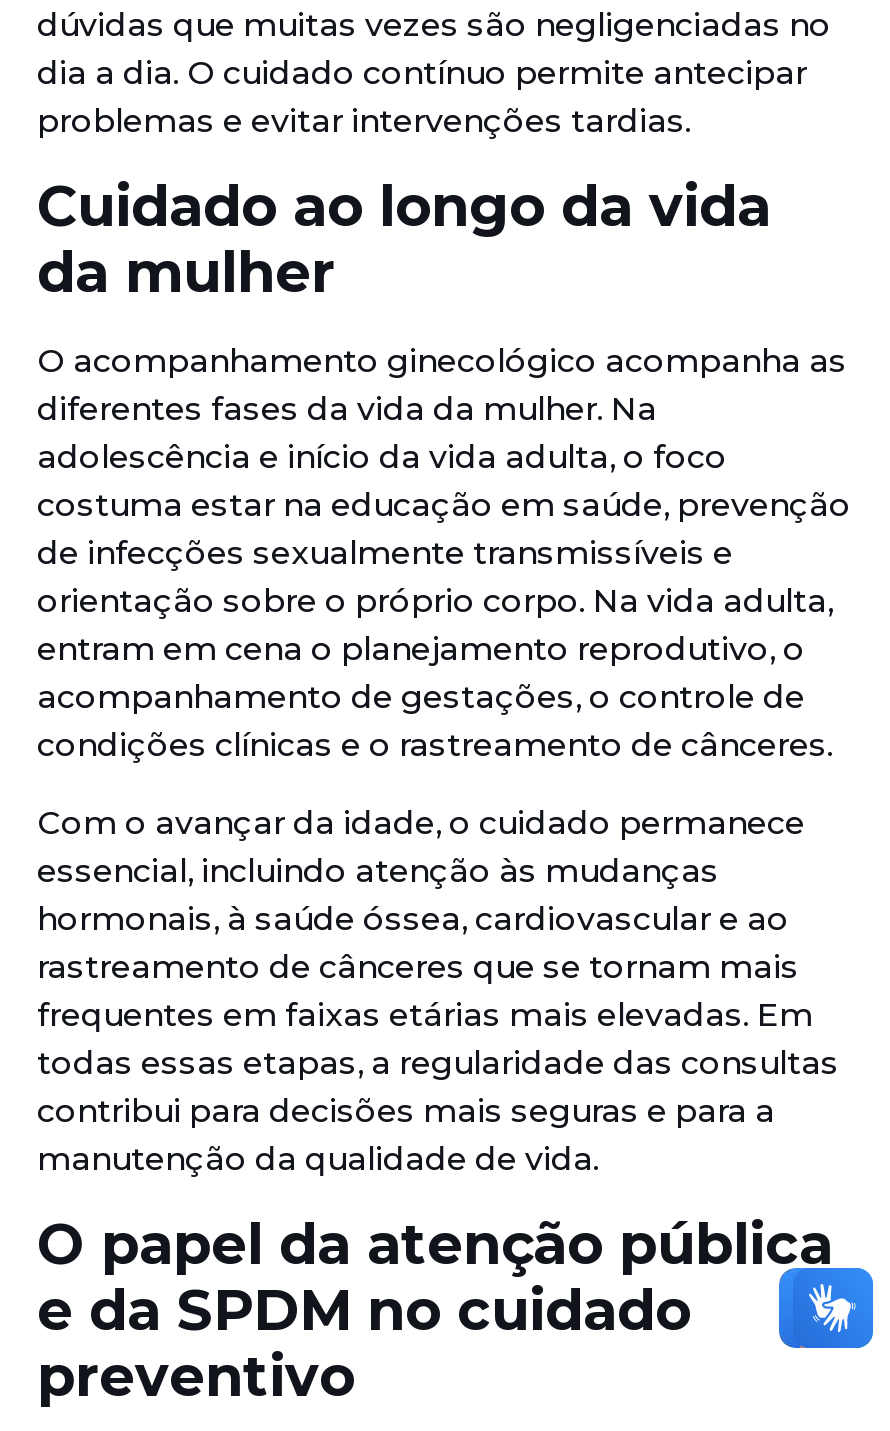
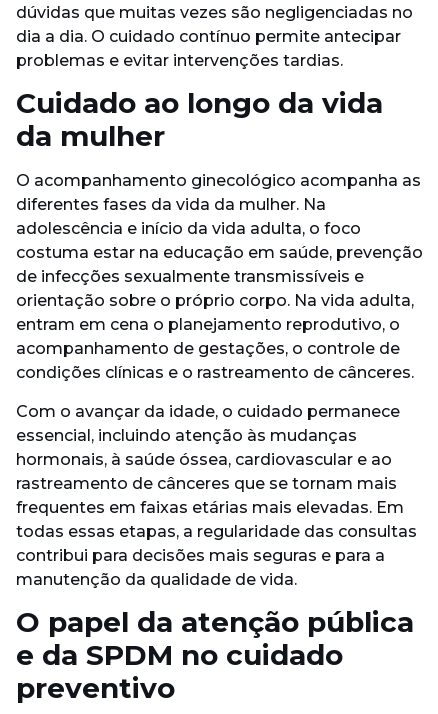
- [image]
